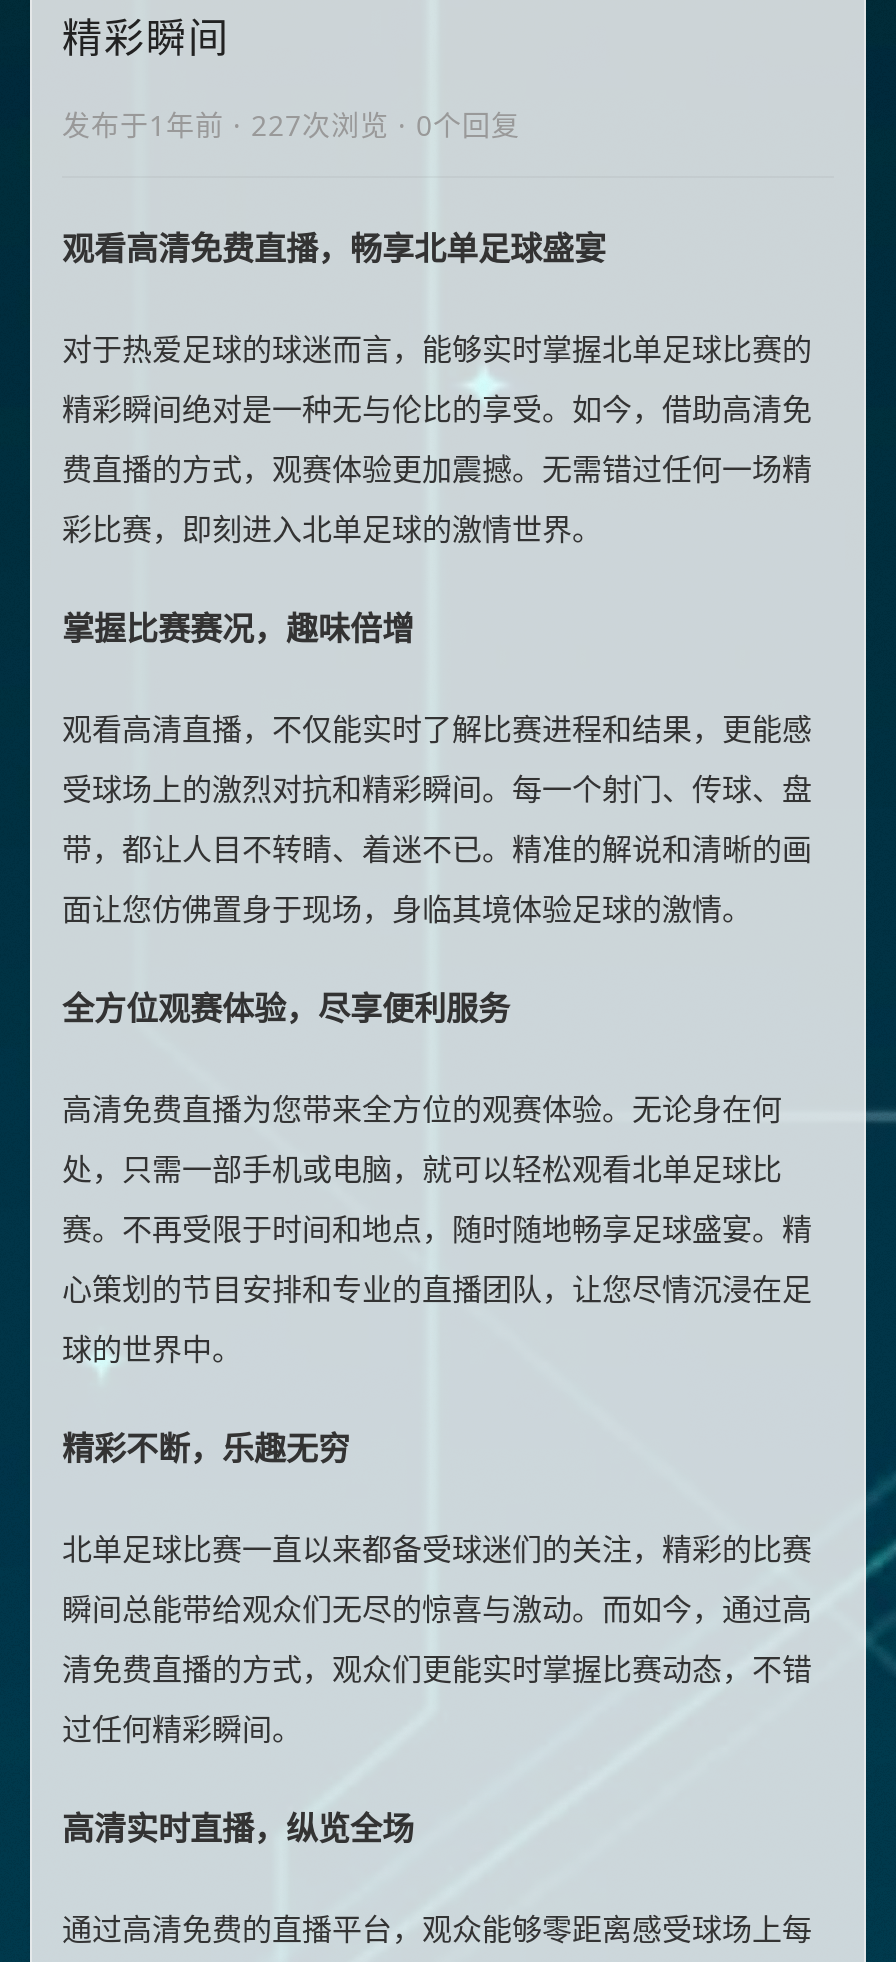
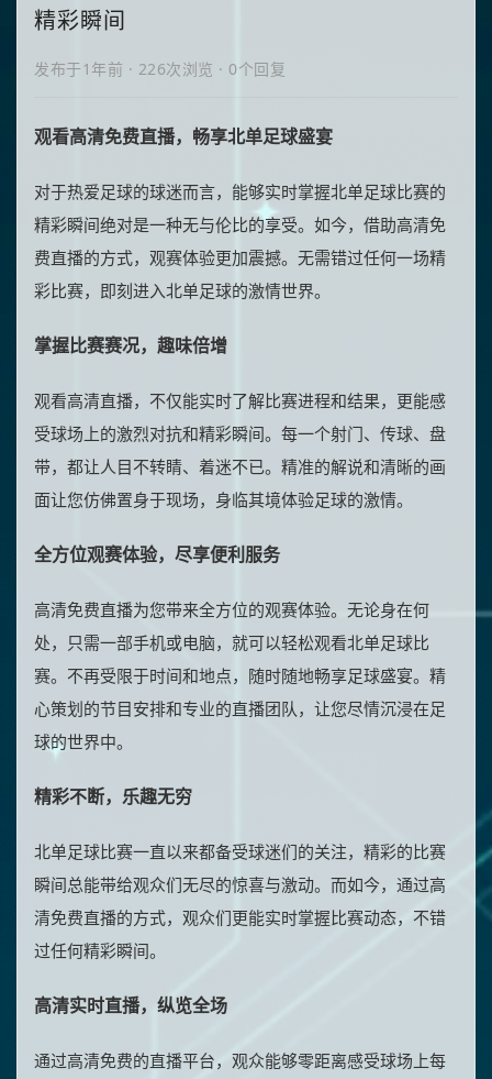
- 发布于1年前 · 227次浏览 · 0个回复
+ 发布于1年前 · 226次浏览 · 0个回复
